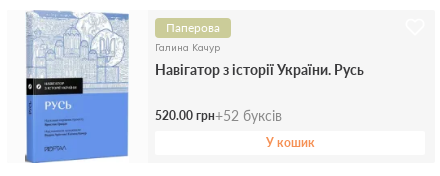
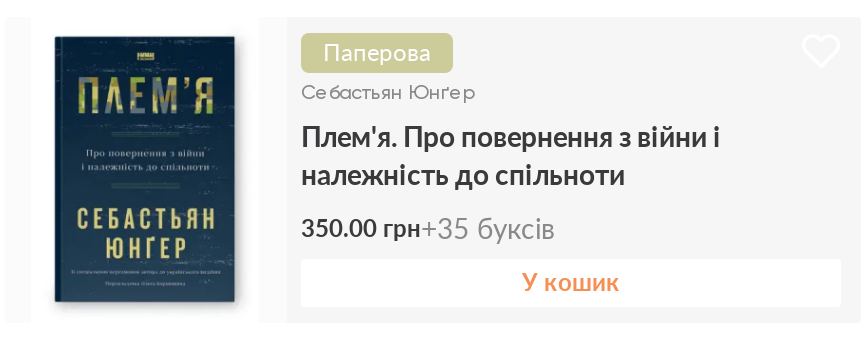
- [image]
- Галина Качур
+ [image]
+ Себастьян Юнґер

- Навігатор з історії України. Русь
+ Плем'я. Про повернення з війни і
+ належність до спільноти

- 520.00 грн+52 буксів
+ 350.00 грн+35 буксів
